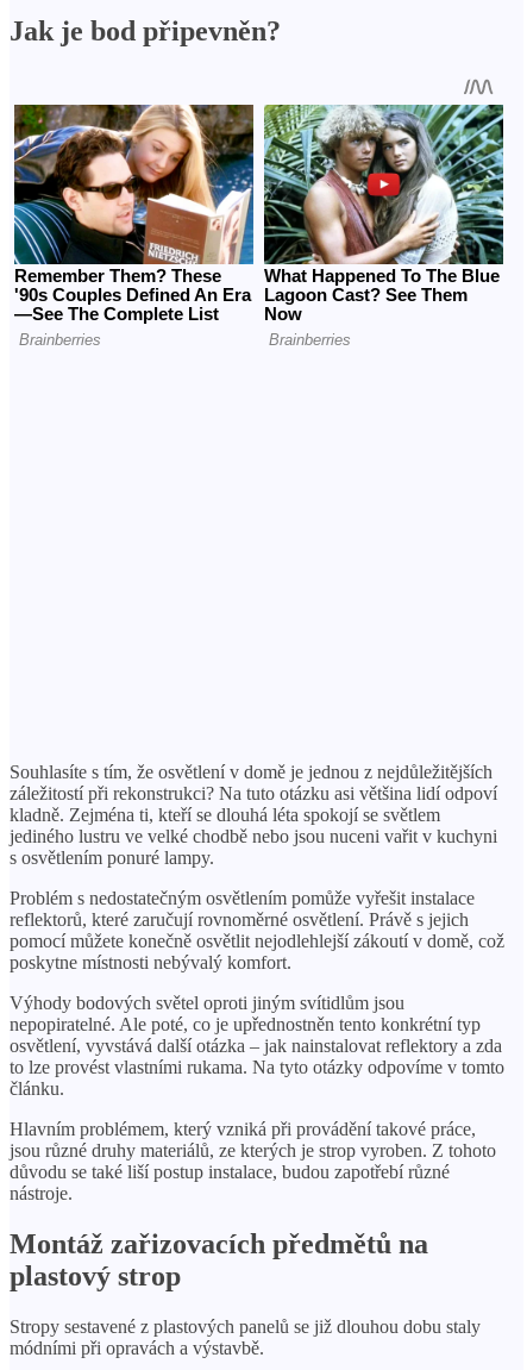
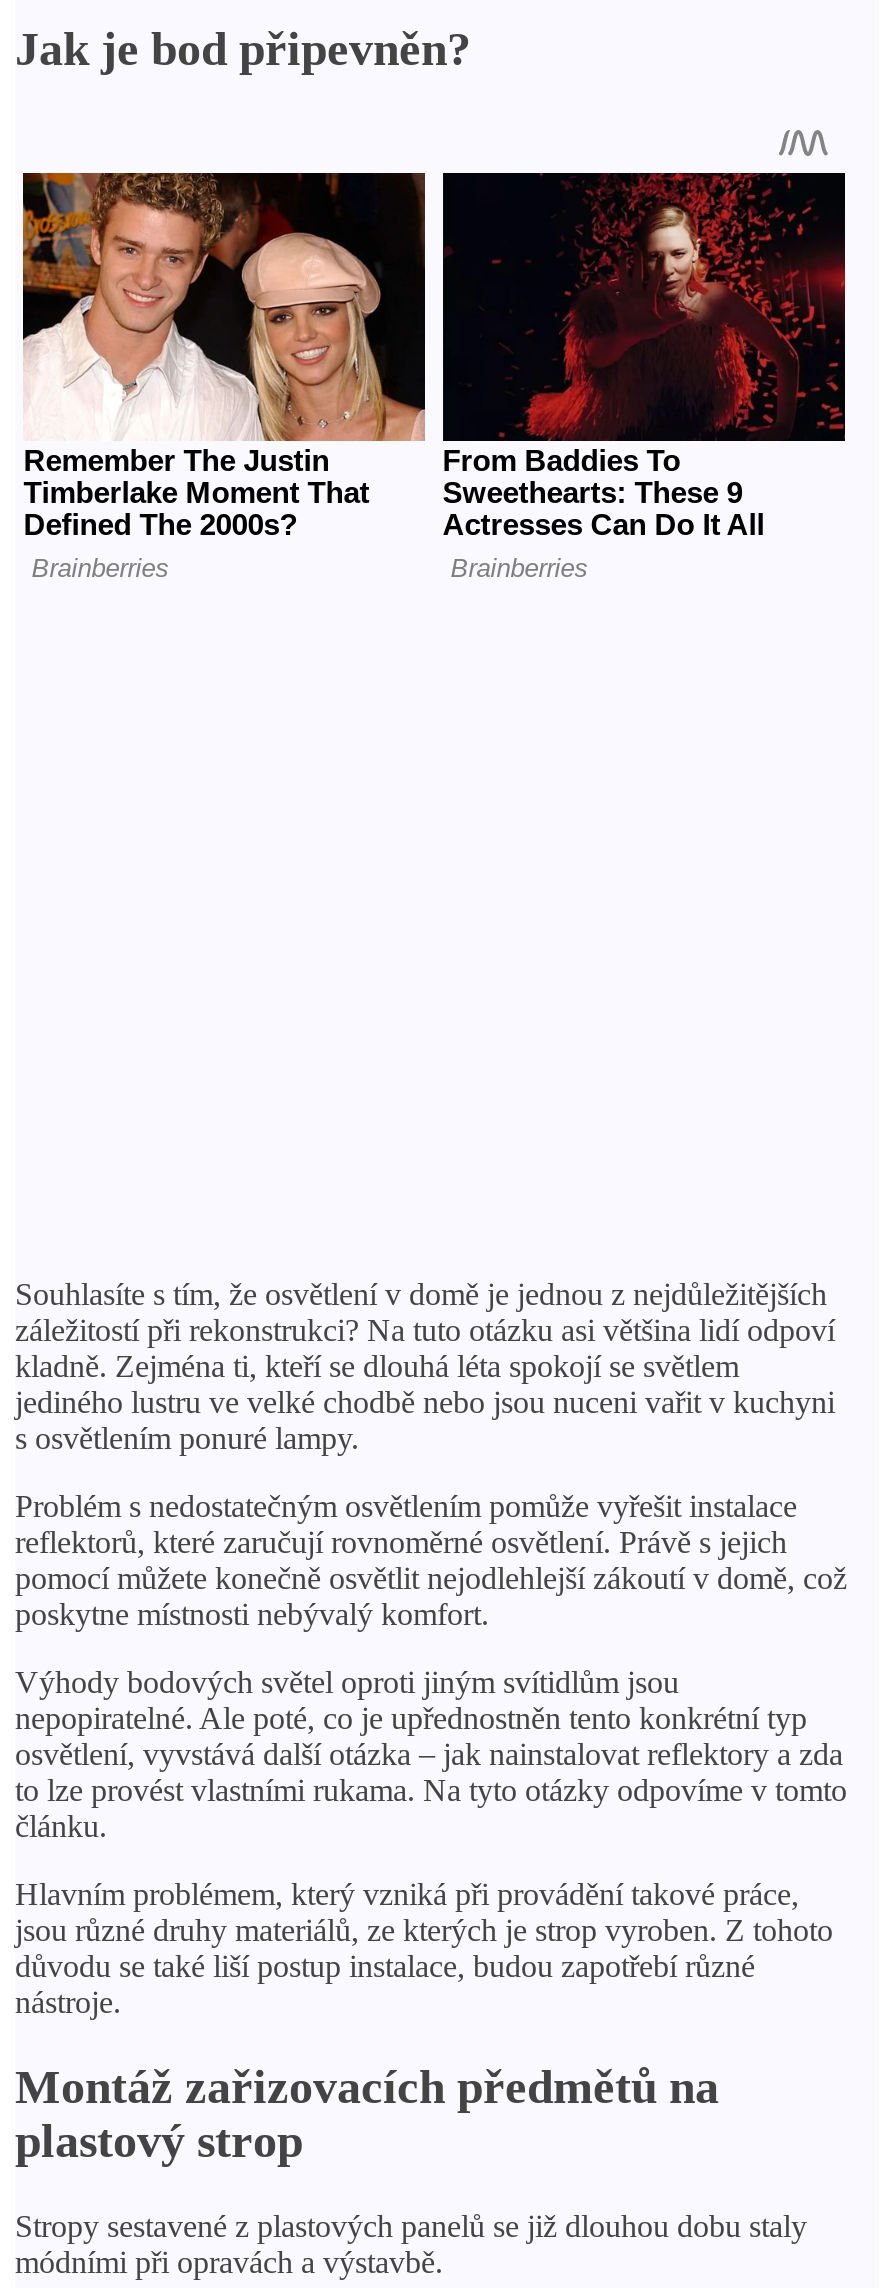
- [image]
+ [image]

- [image]
+ [image]
